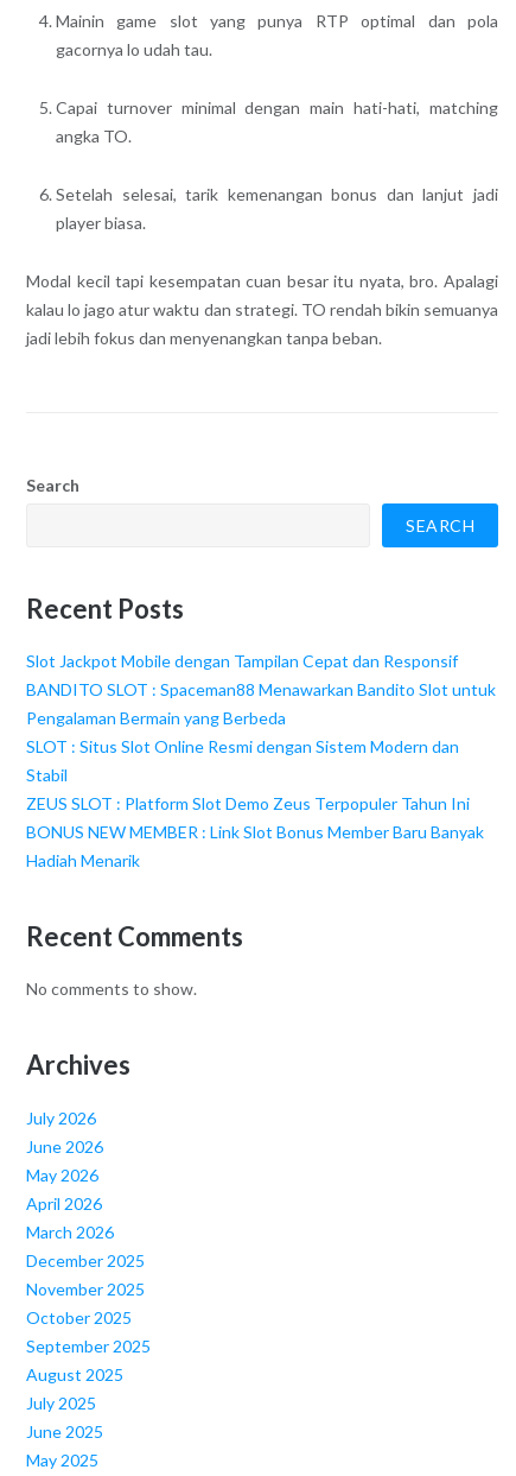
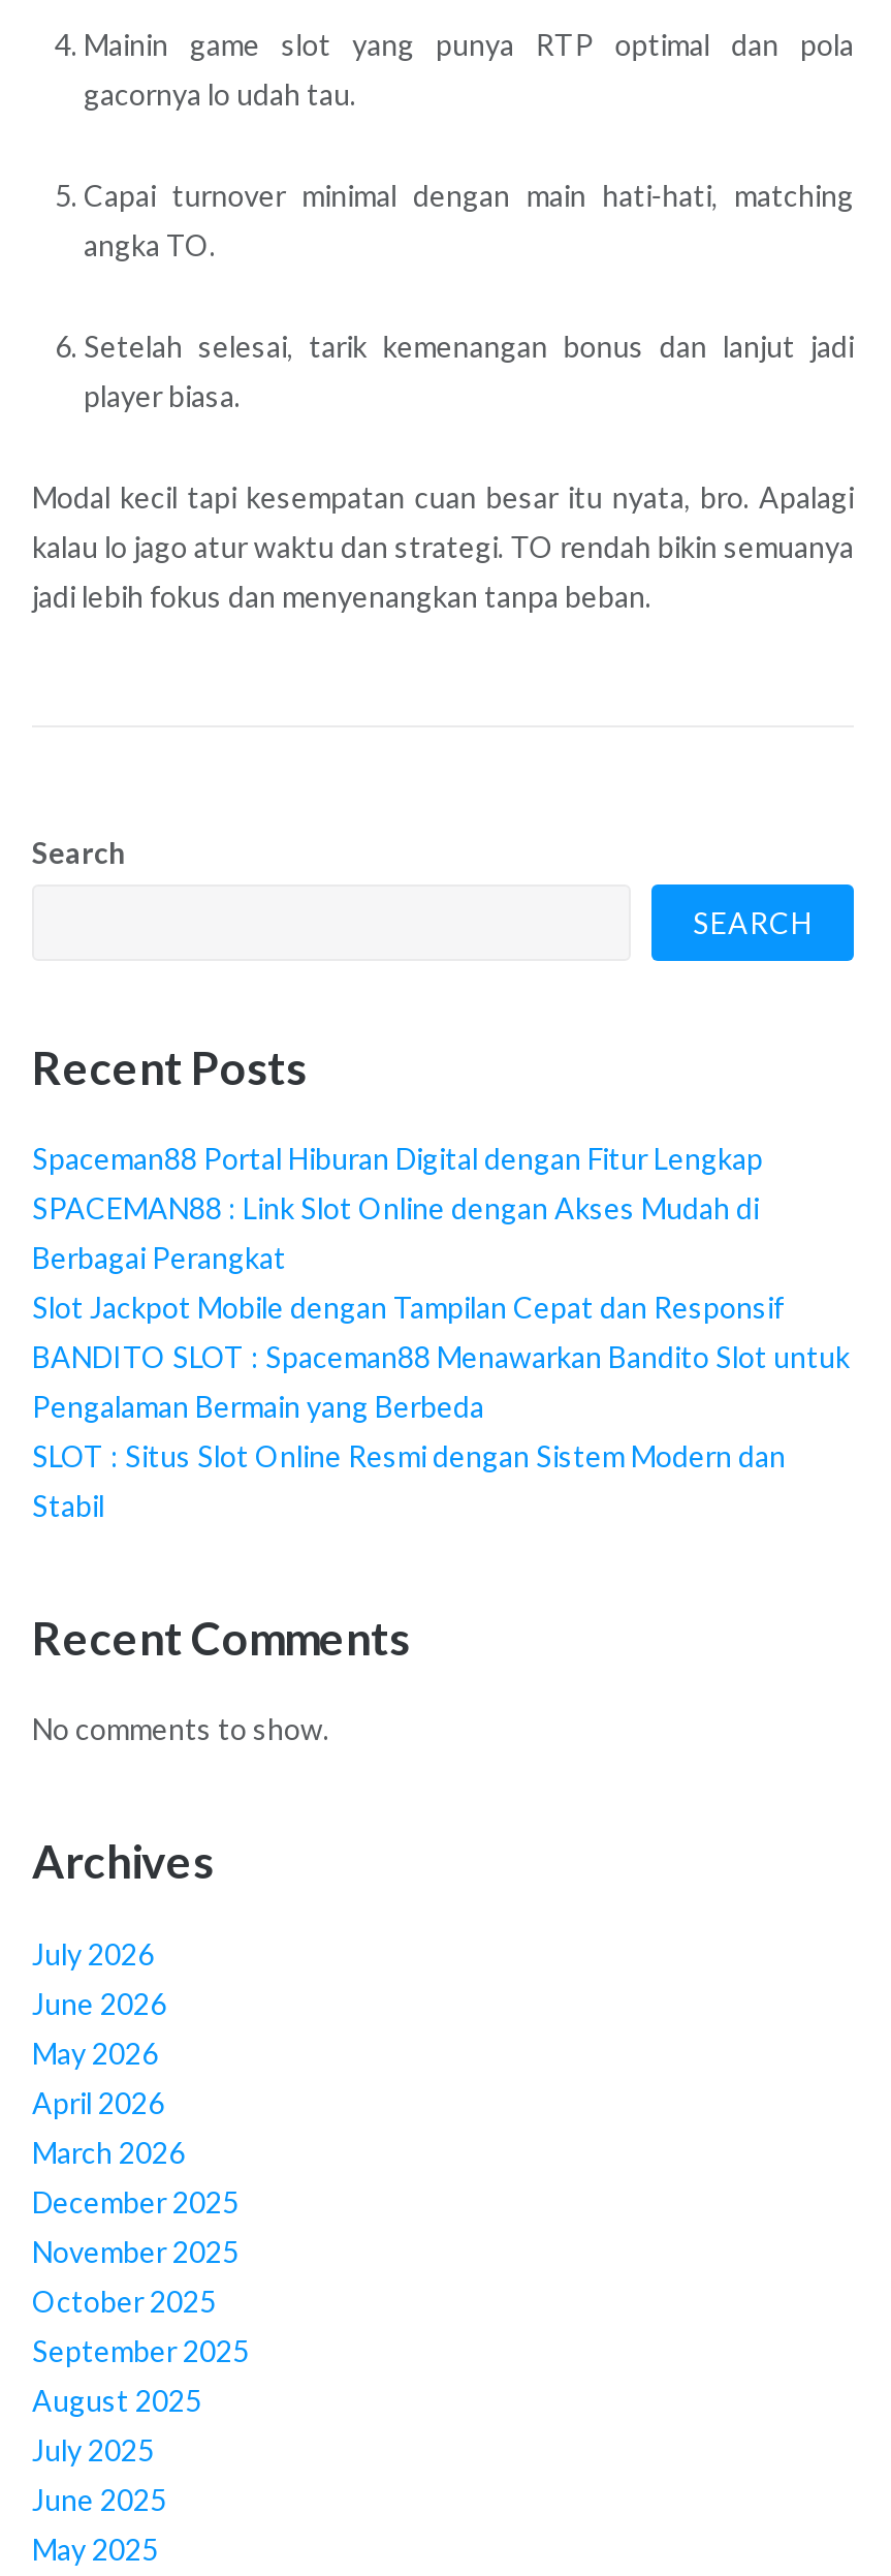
+ Spaceman88 Portal Hiburan Digital dengan Fitur Lengkap
+ SPACEMAN88 : Link Slot Online dengan Akses Mudah di
+ Berbagai Perangkat

moved down: Slot Jackpot Mobile dengan Tampilan Cepat dan Responsif | BANDITO SLOT : Spaceman88 Menawarkan Bandito Slot untuk | Pengalaman Bermain yang Berbeda | SLOT : Situs Slot Online Resmi dengan Sistem Modern dan | Stabil

- ZEUS SLOT : Platform Slot Demo Zeus Terpopuler Tahun Ini
- BONUS NEW MEMBER : Link Slot Bonus Member Baru Banyak
- Hadiah Menarik
